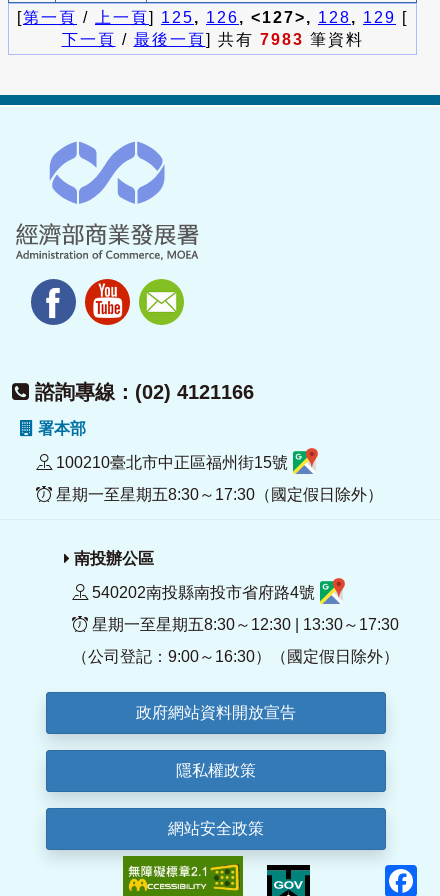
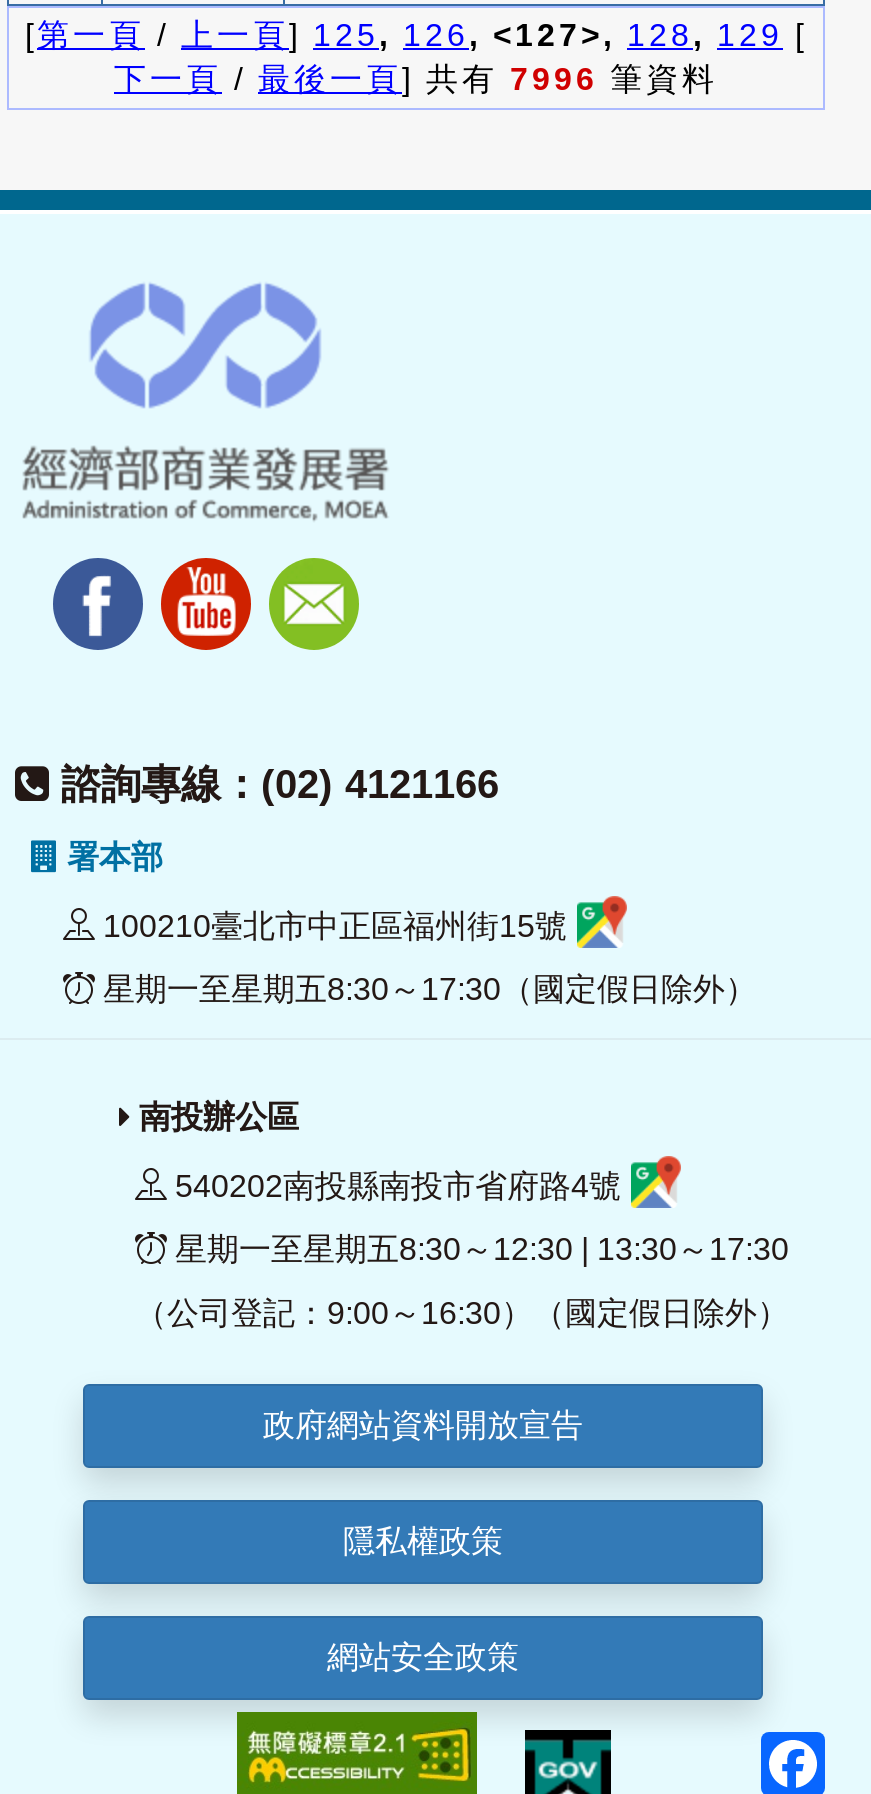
- 下一頁/最後一頁] 共有7983筆資料
+ 下一頁/最後一頁] 共有7996筆資料
